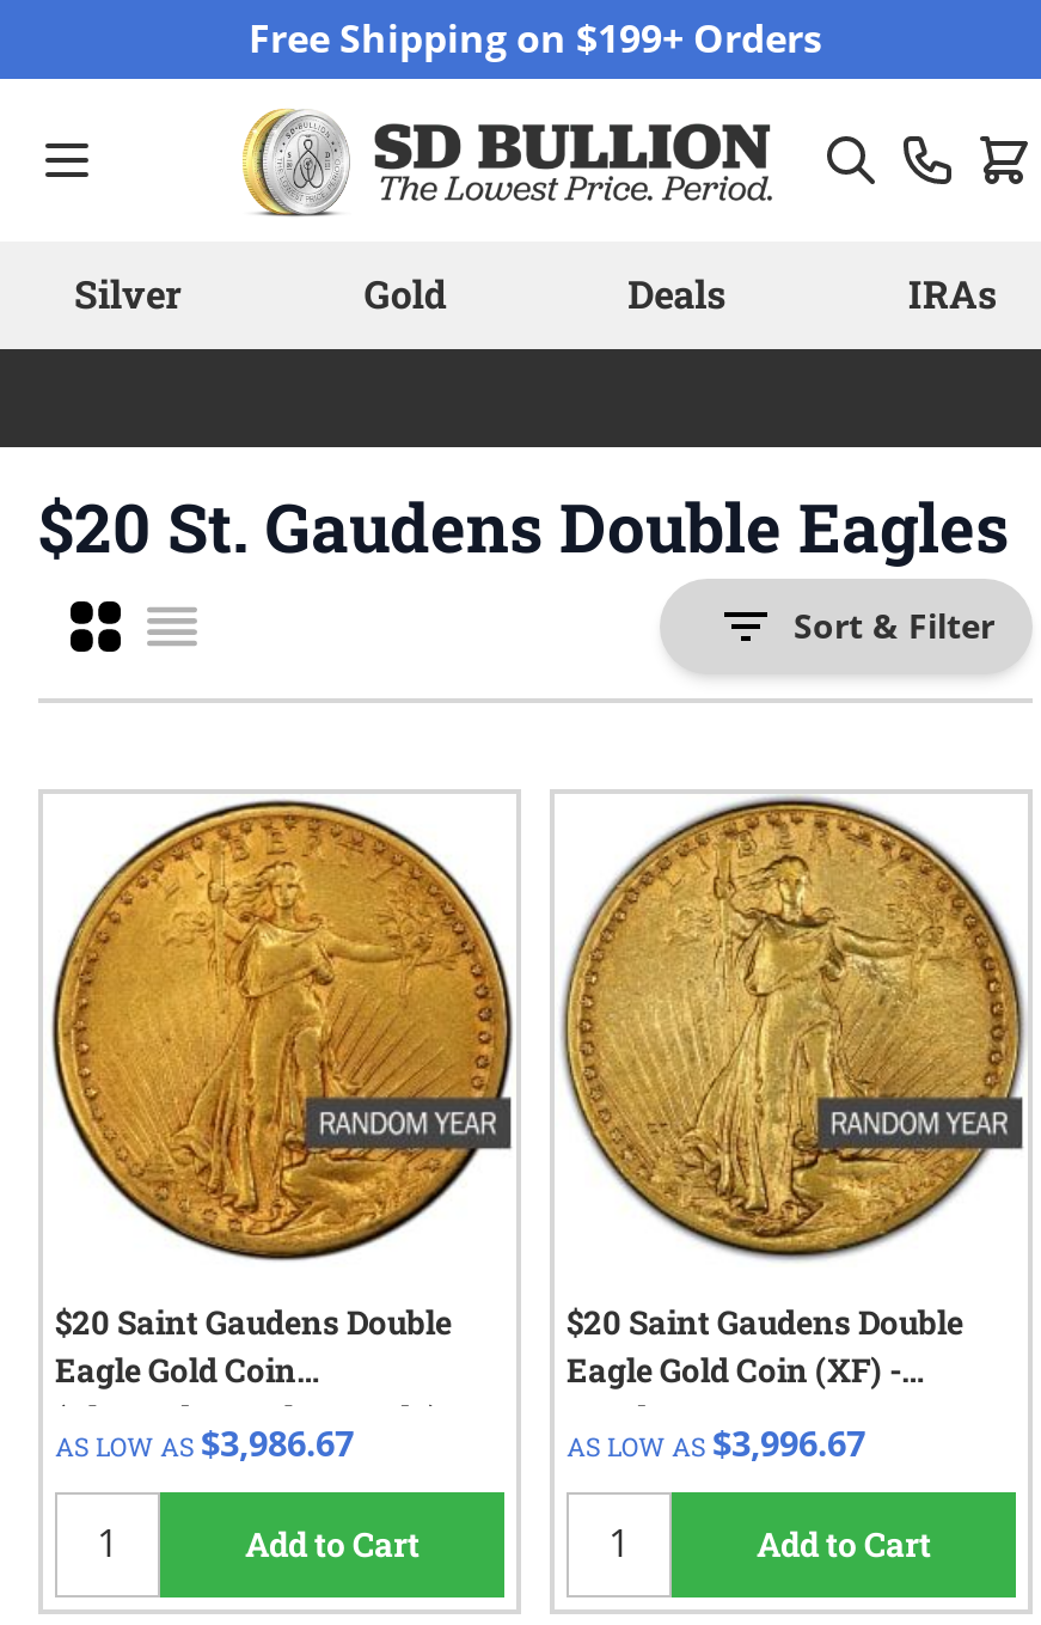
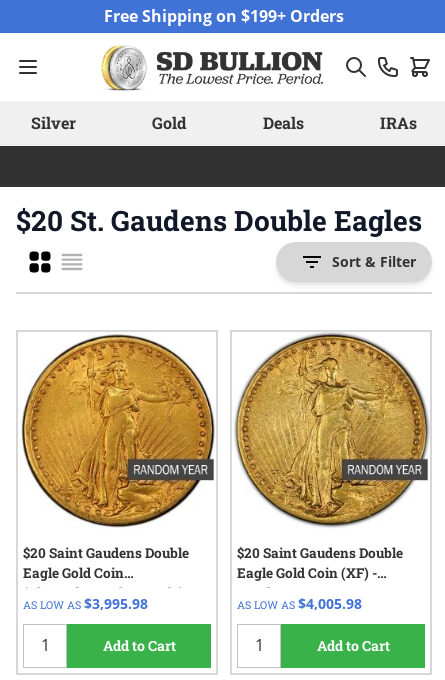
- AS LOW AS $3,986.67
+ AS LOW AS $3,995.98

- AS LOW AS $3,996.67
+ AS LOW AS $4,005.98
